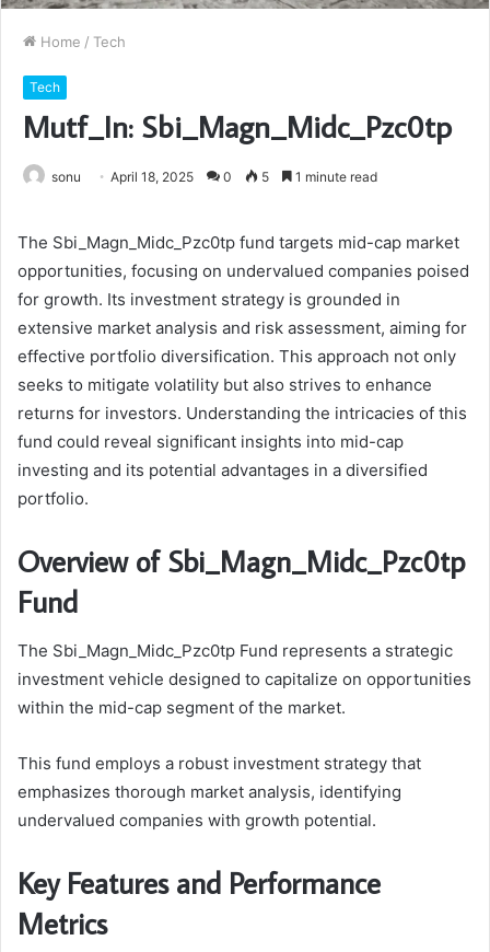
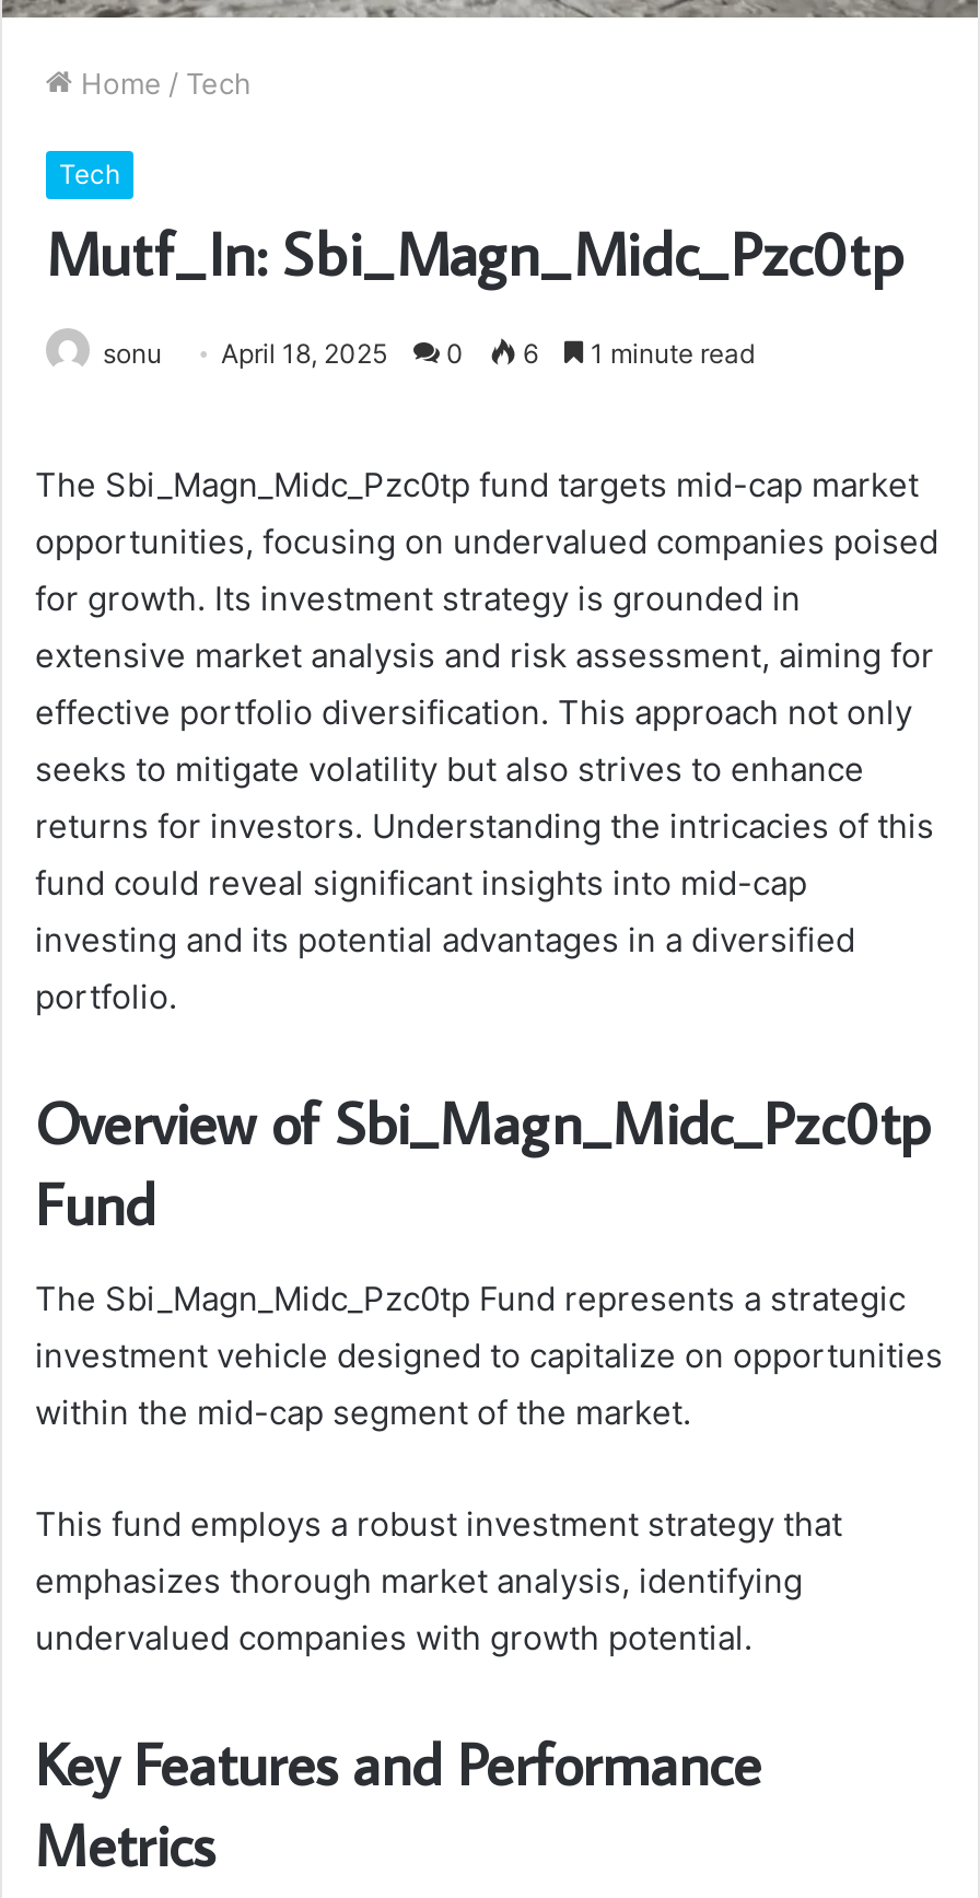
- sonu April 18, 2025 0 5 1 minute read
+ sonu April 18, 2025 0 6 1 minute read
